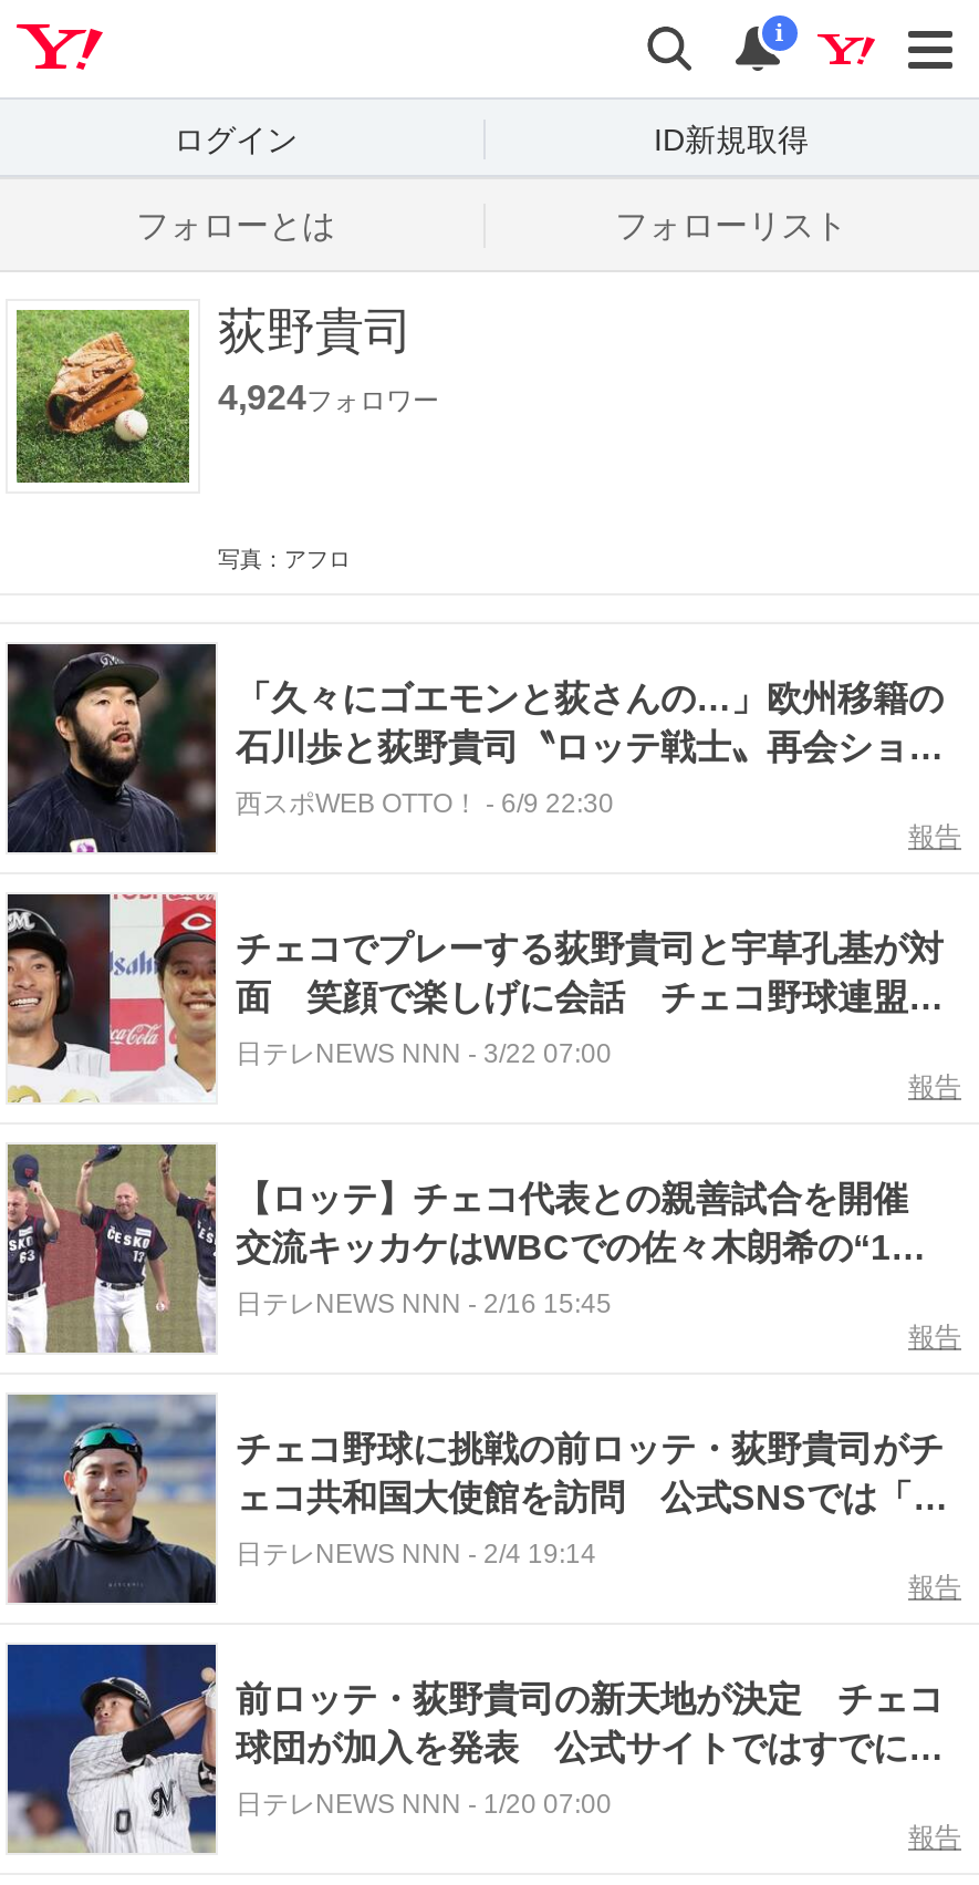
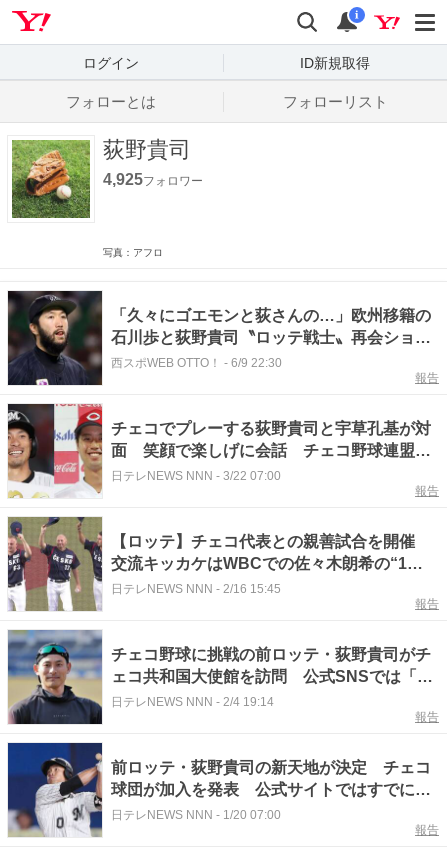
- 4,924フォロワー
+ 4,925フォロワー
